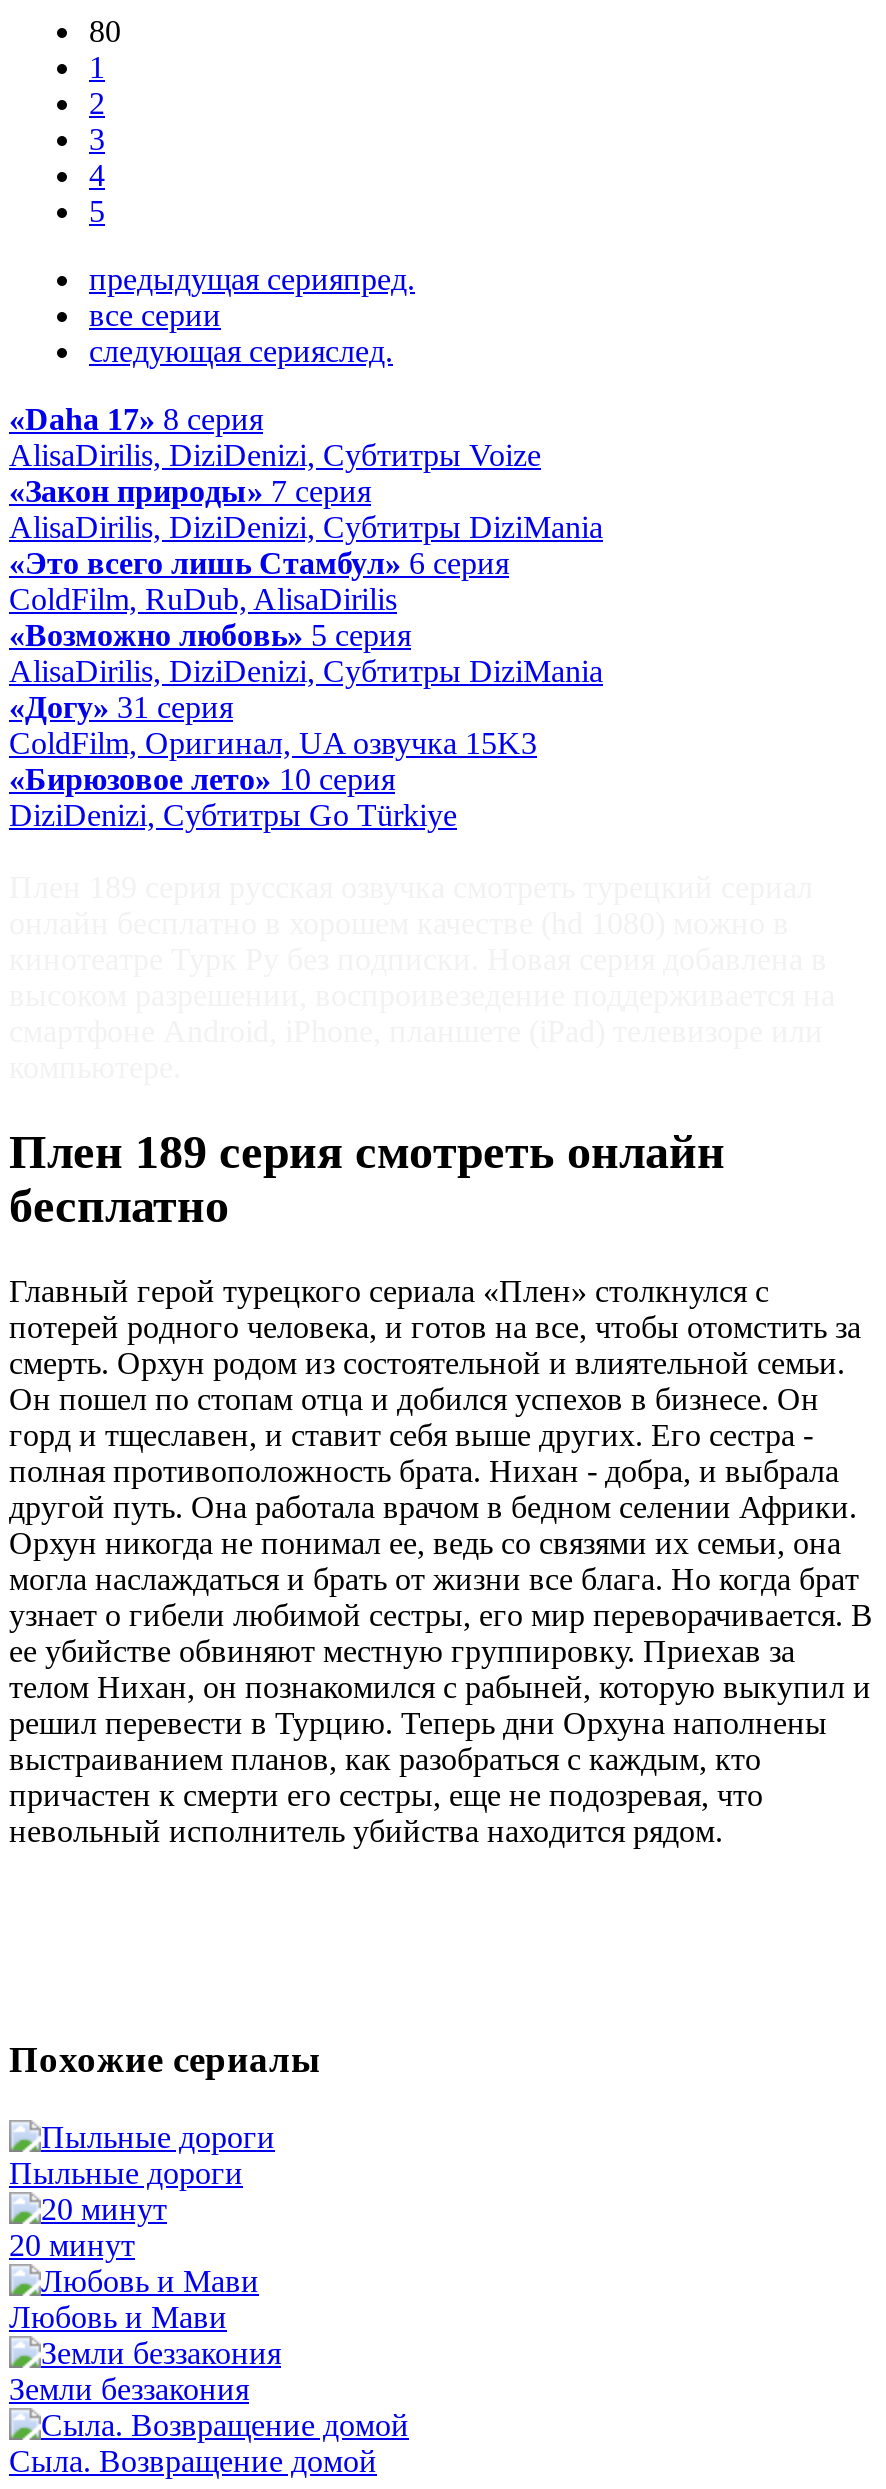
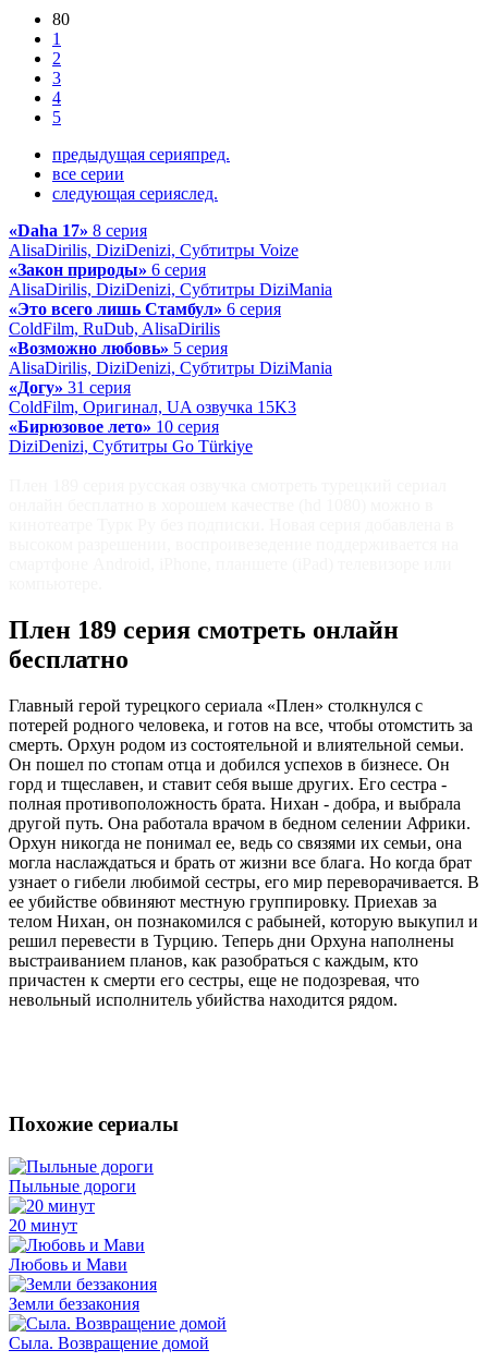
- «Закон природы» 7 серия
+ «Закон природы» 6 серия
